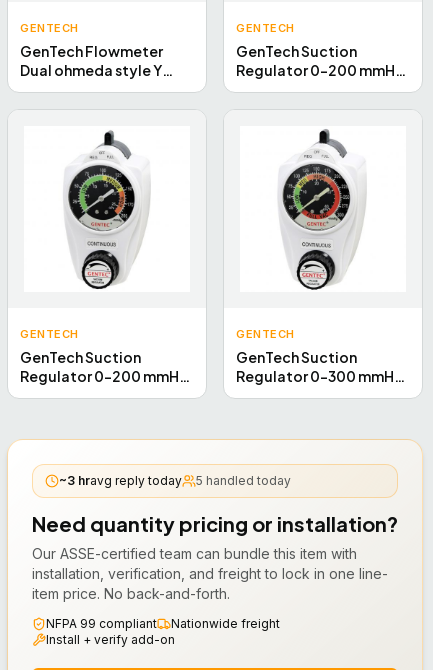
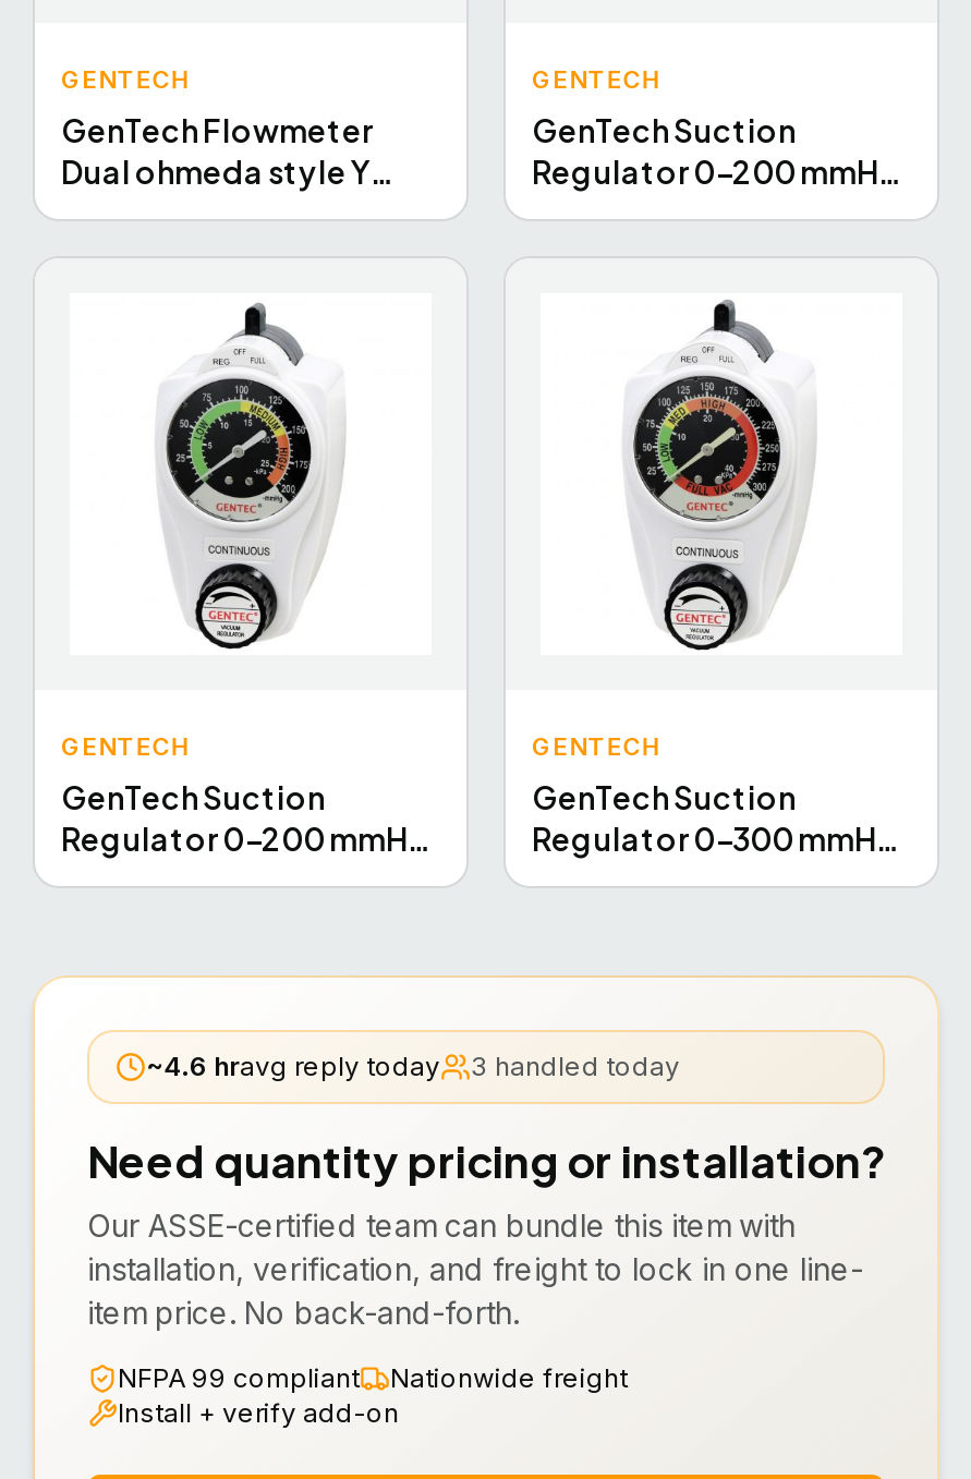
- ~3 hravg reply today
+ ~4.6 hravg reply today

- 5 handled today
+ 3 handled today
